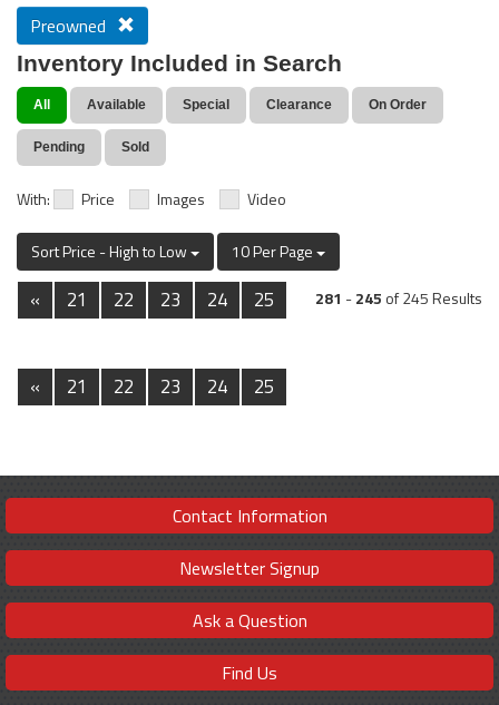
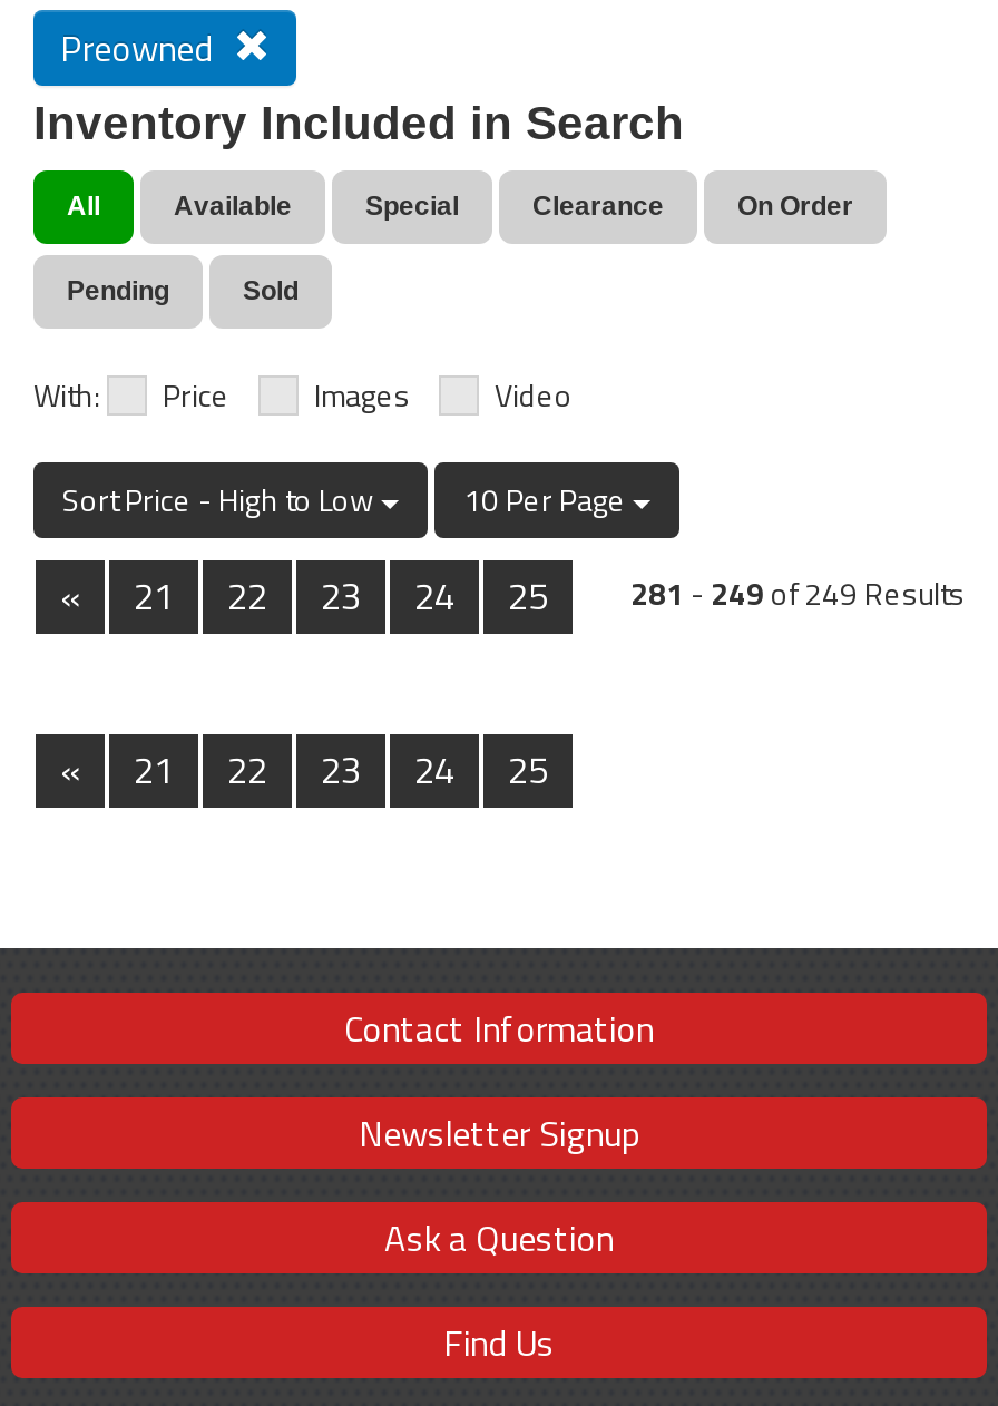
- 281 - 245 of 245 Results
+ 281 - 249 of 249 Results
